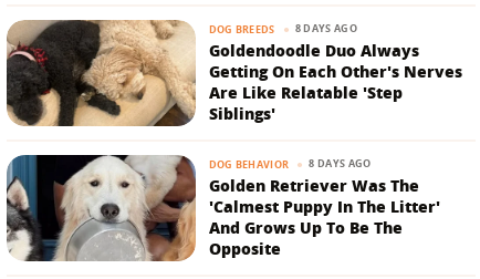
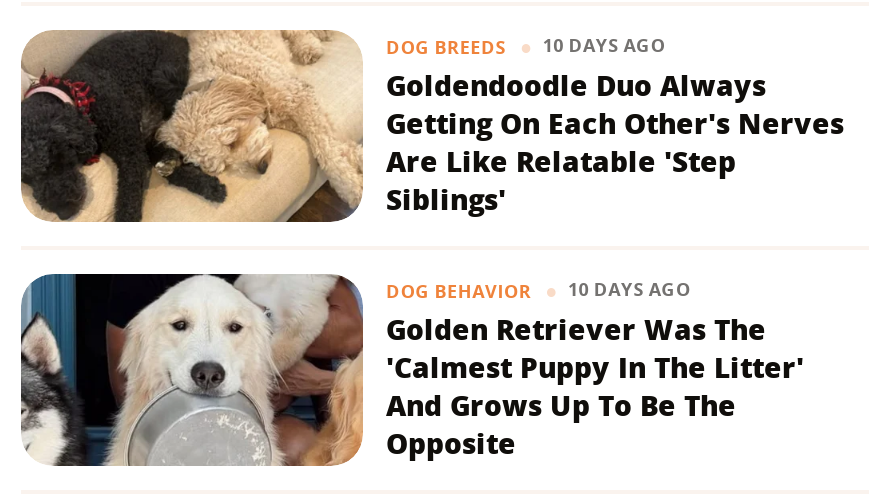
- DOG BREEDS 8 DAYS AGO
+ DOG BREEDS 10 DAYS AGO

- DOG BEHAVIOR 8 DAYS AGO
+ DOG BEHAVIOR 10 DAYS AGO
